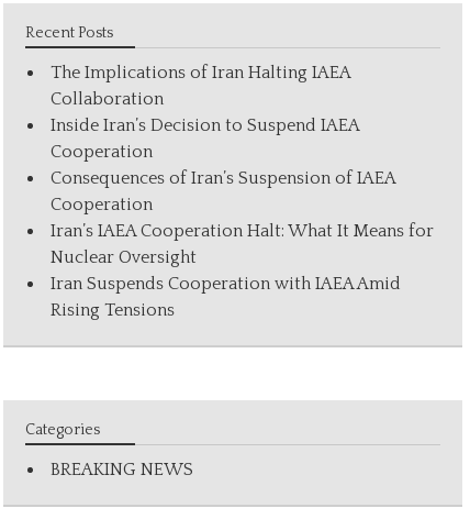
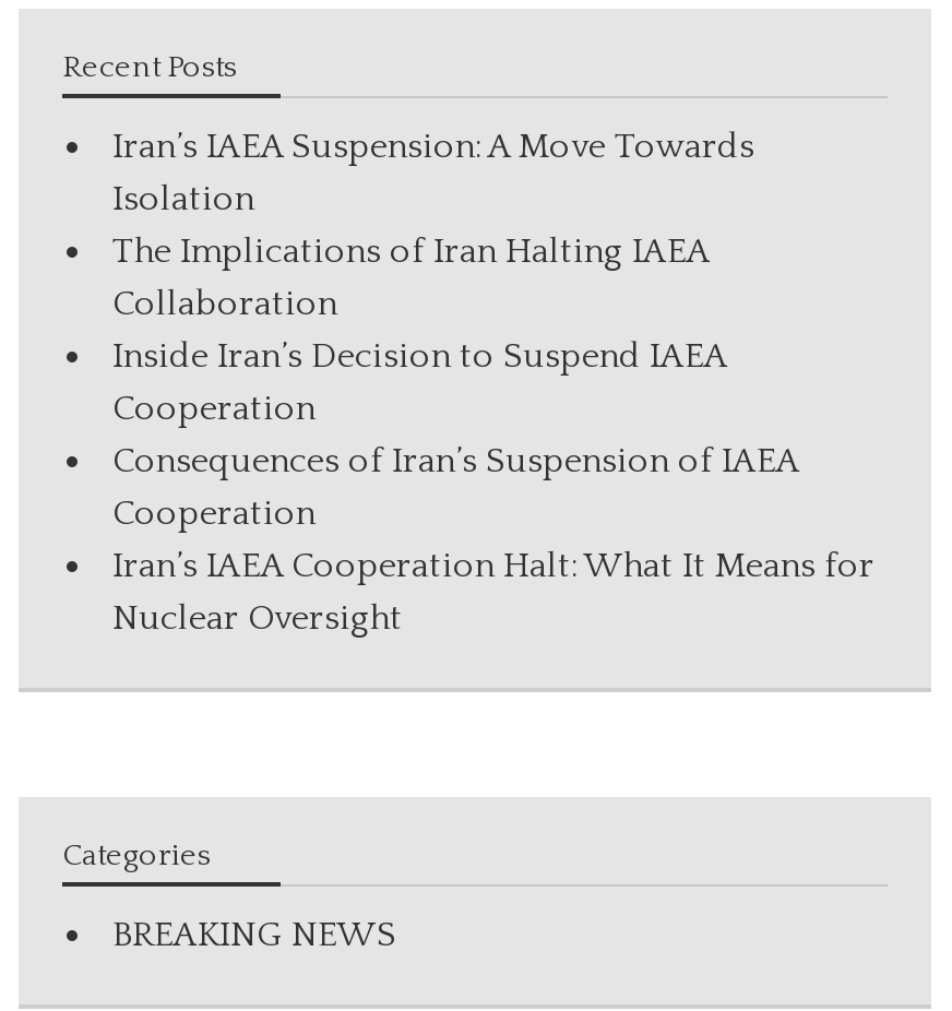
+ Iran’s IAEA Suspension: A Move Towards
+ Isolation

moved down: The Implications of Iran Halting IAEA | Collaboration | Inside Iran’s Decision to Suspend IAEA | Cooperation | Consequences of Iran’s Suspension of IAEA | Cooperation | Iran’s IAEA Cooperation Halt: What It Means for | Nuclear Oversight

- Iran Suspends Cooperation with IAEA Amid
- Rising Tensions
